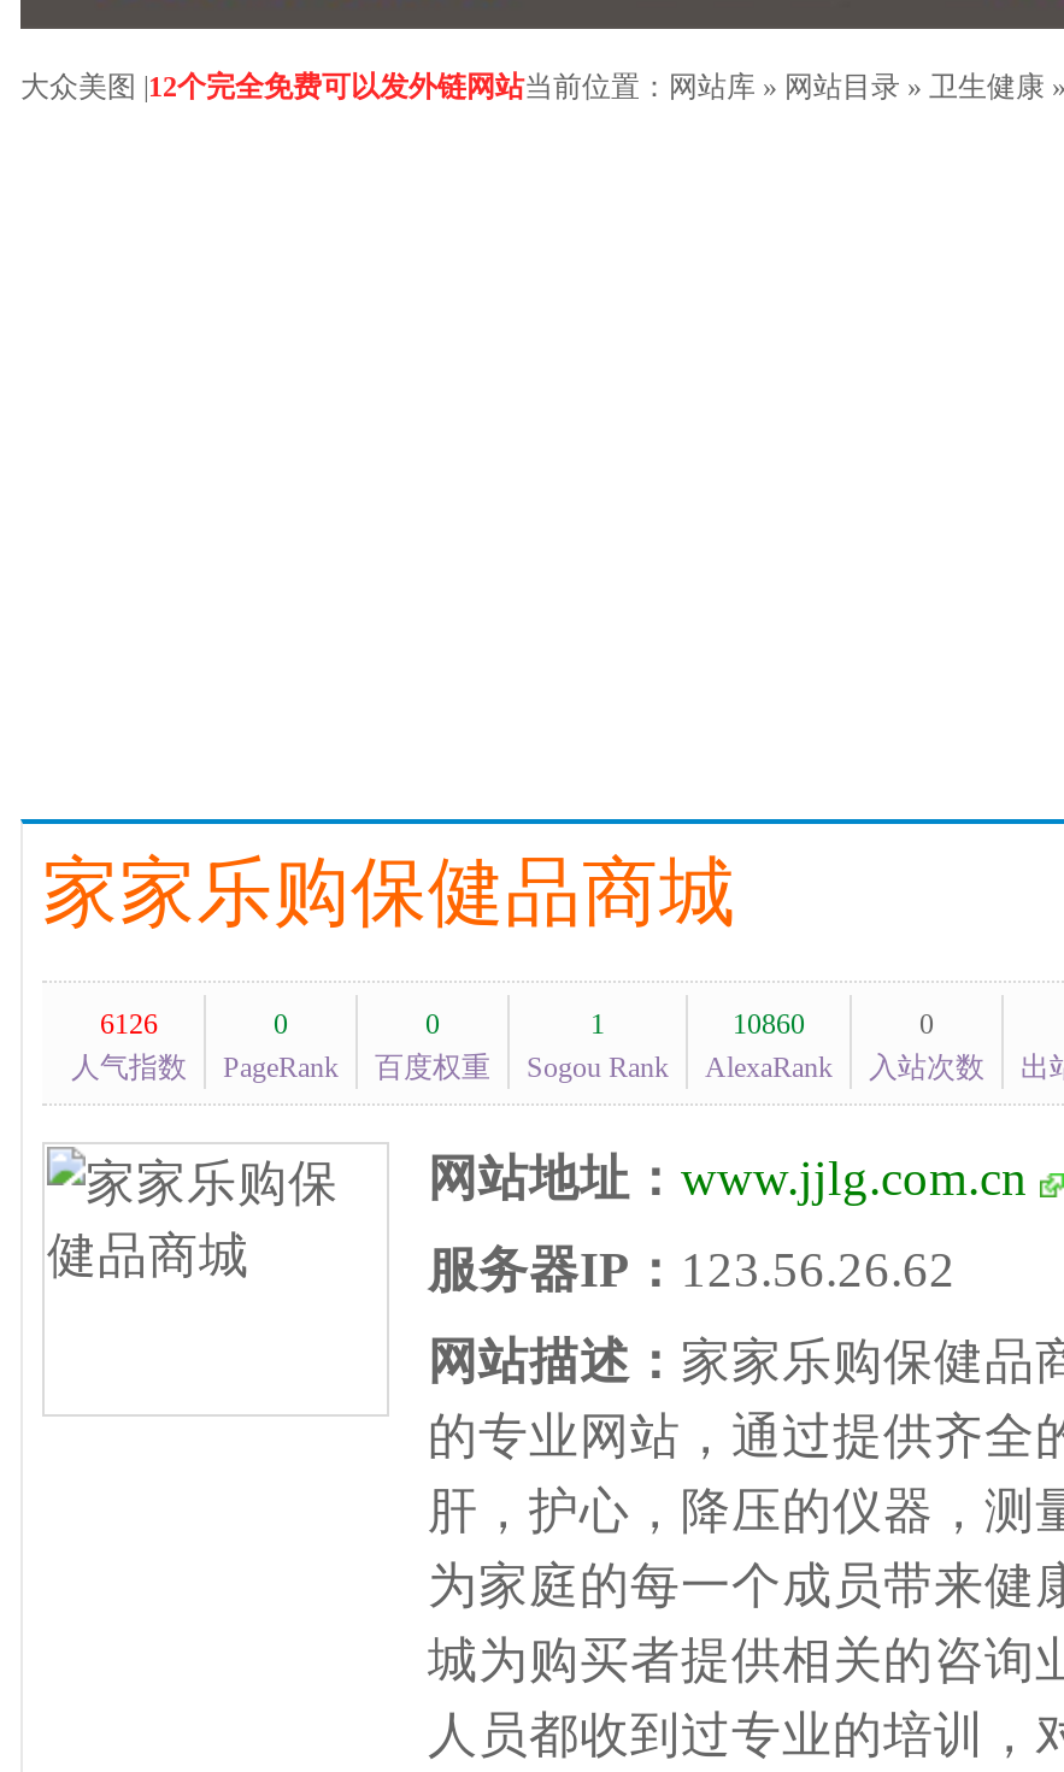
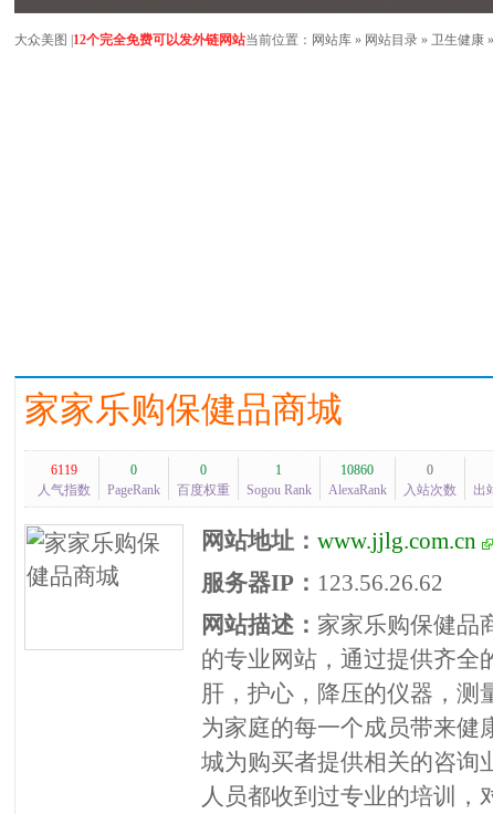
- 6126
+ 6119
